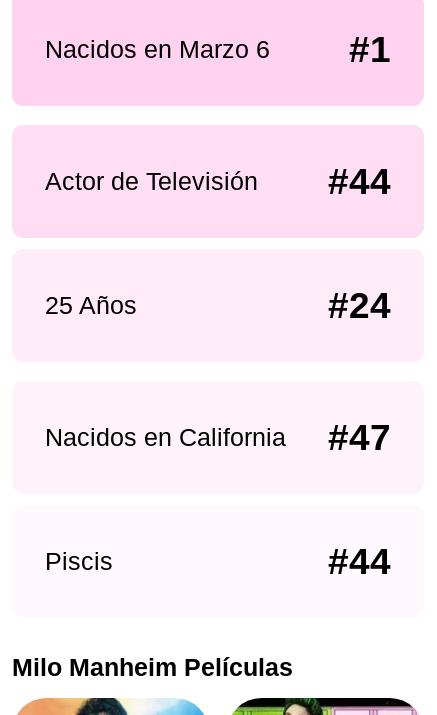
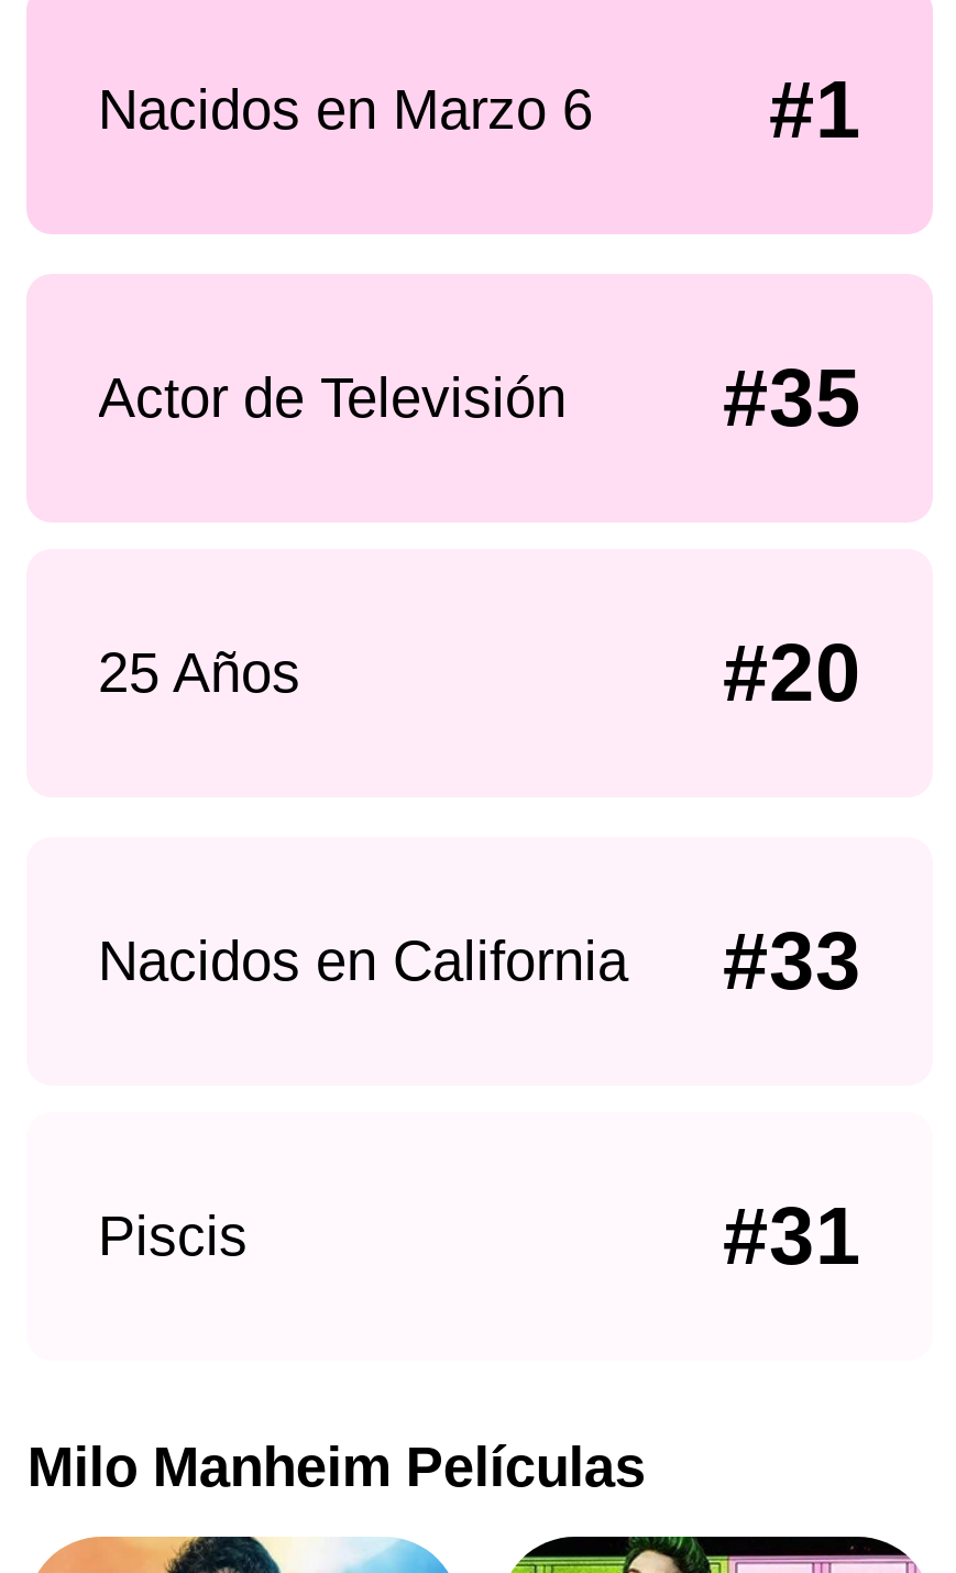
- #44
+ #35

- #24
+ #20

- Nacidos en California #47
+ Nacidos en California #33

- #44
+ #31
